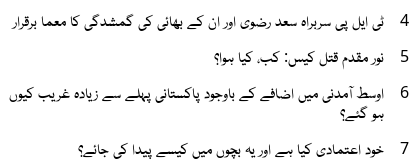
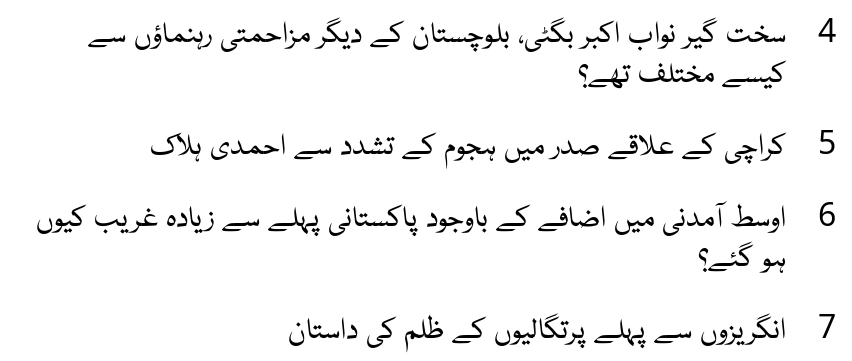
- ٹی ایل پی سربراہ سعد رضوی اور ان کے بھائی کی گمشدگی کا معما برقرار
+ سخت گیر نواب اکبر بگٹی، بلوچستان کے دیگر مزاحمتی رہنماؤں سے
+ کیسے مختلف تھے؟

- نور مقدم قتل کیس: کب، کیا ہوا؟
+ کراچی کے علاقے صدر میں ہجوم کے تشدد سے احمدی ہلاک

- خود اعتمادی کیا ہے اور یہ بچوں میں کیسے پیدا کی جائے؟
+ انگریزوں سے پہلے پرتگالیوں کے ظلم کی داستان
